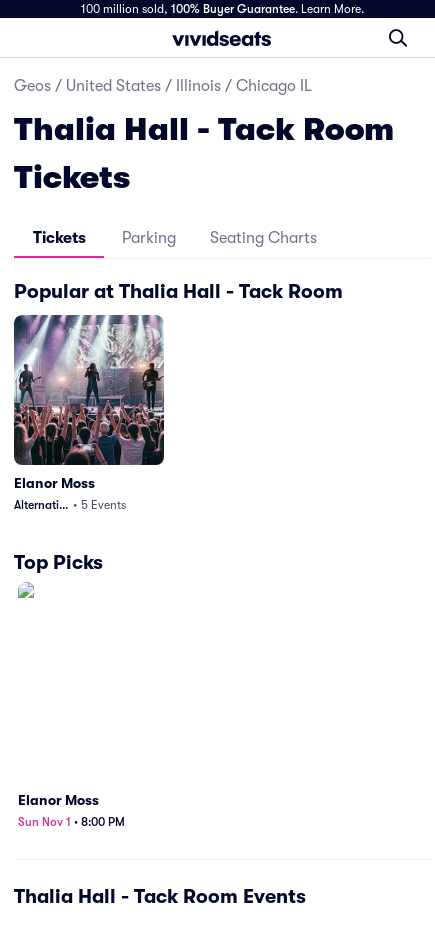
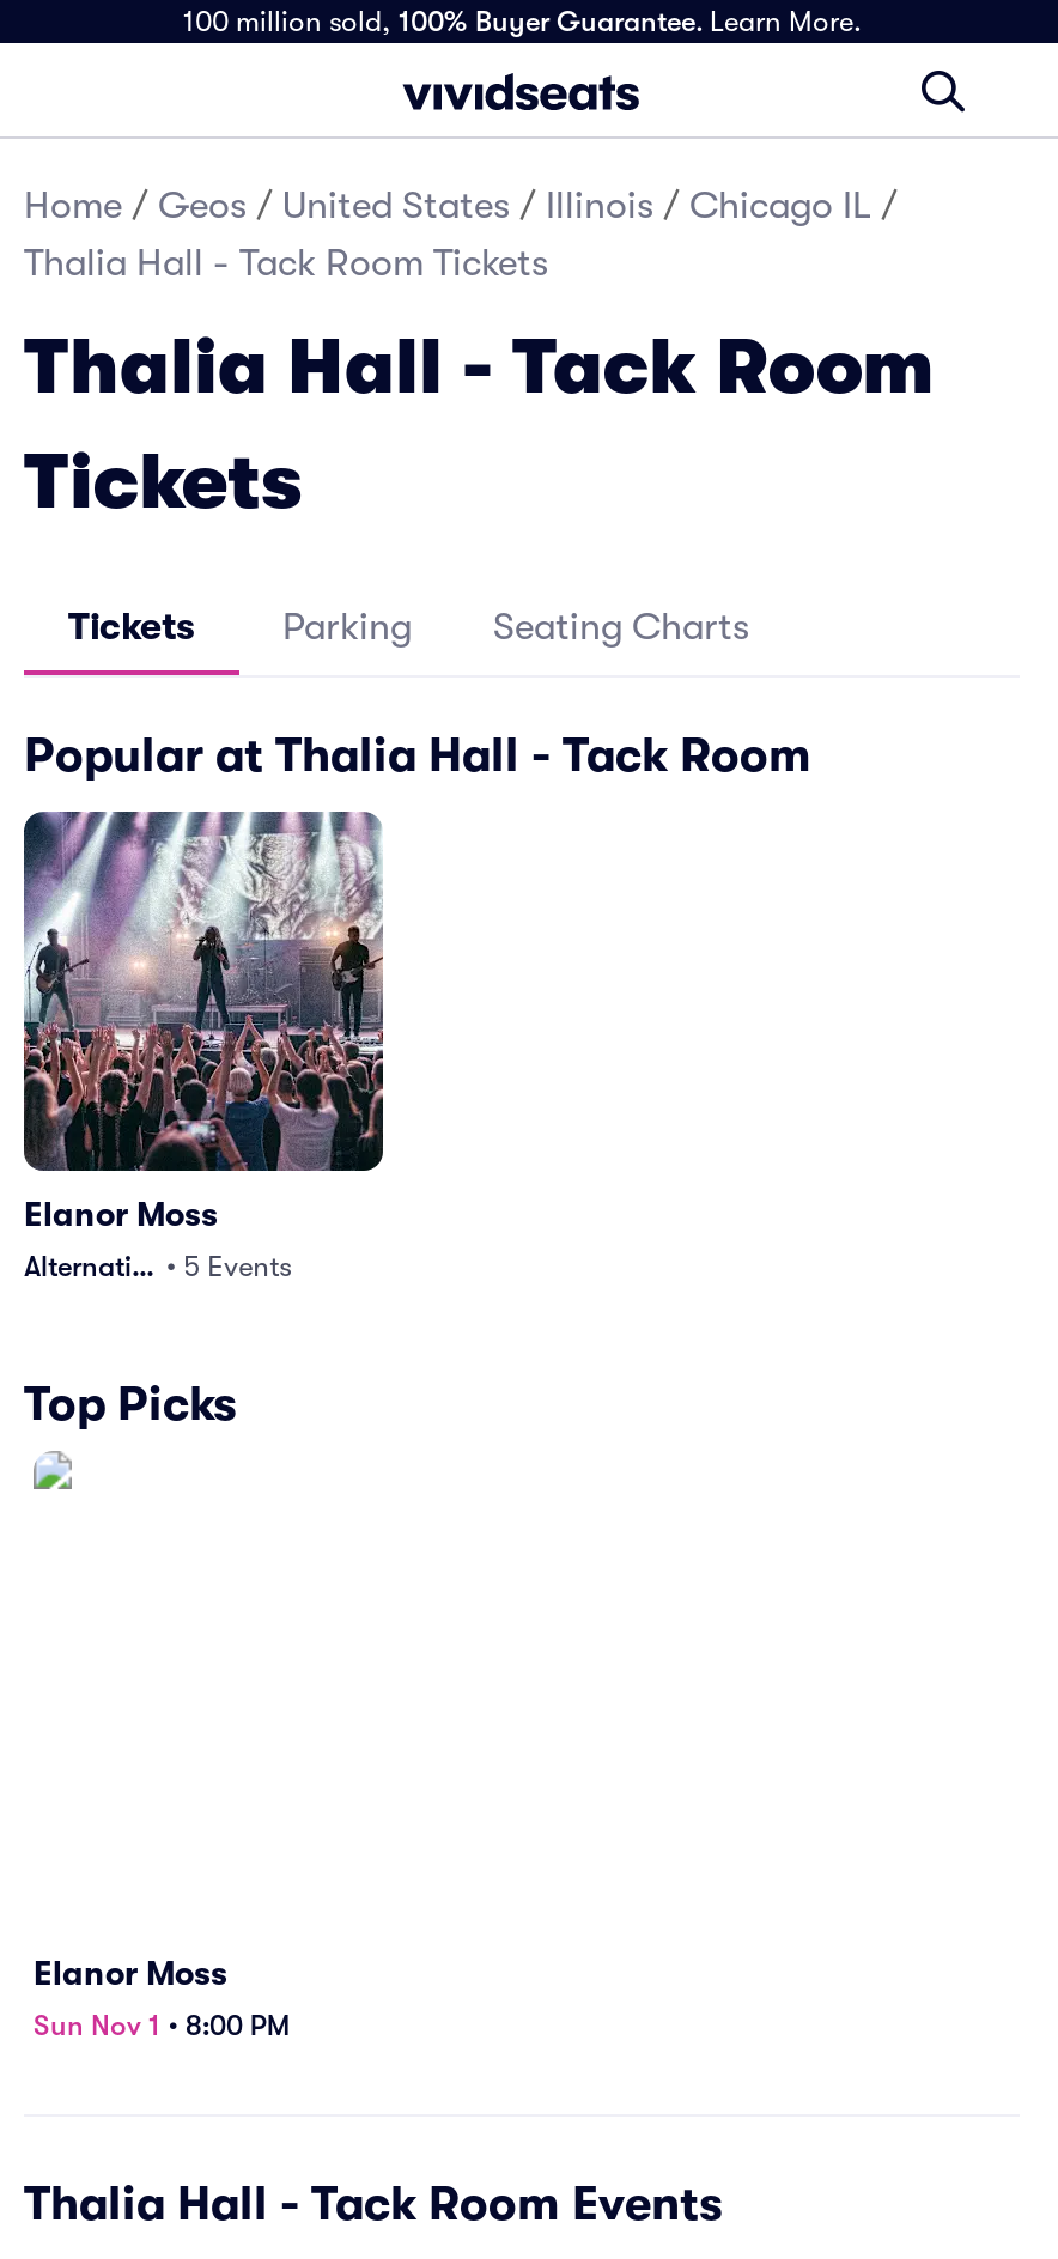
- Geos / United States / Illinois / Chicago IL
+ Home / Geos / United States / Illinois / Chicago IL /
+ Thalia Hall - Tack Room Tickets
